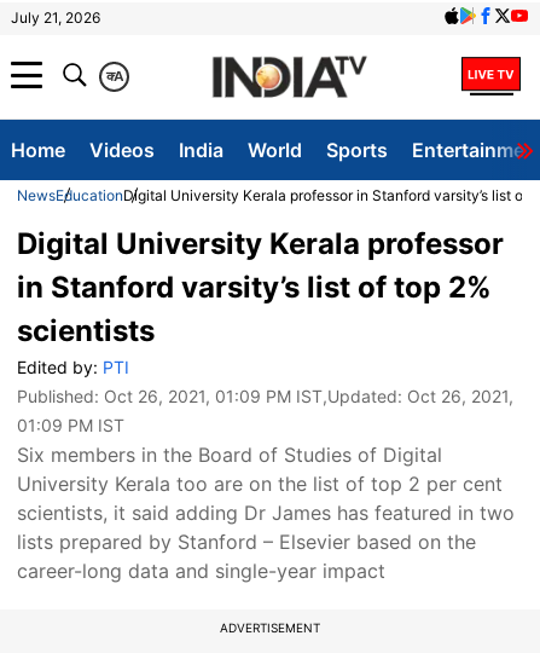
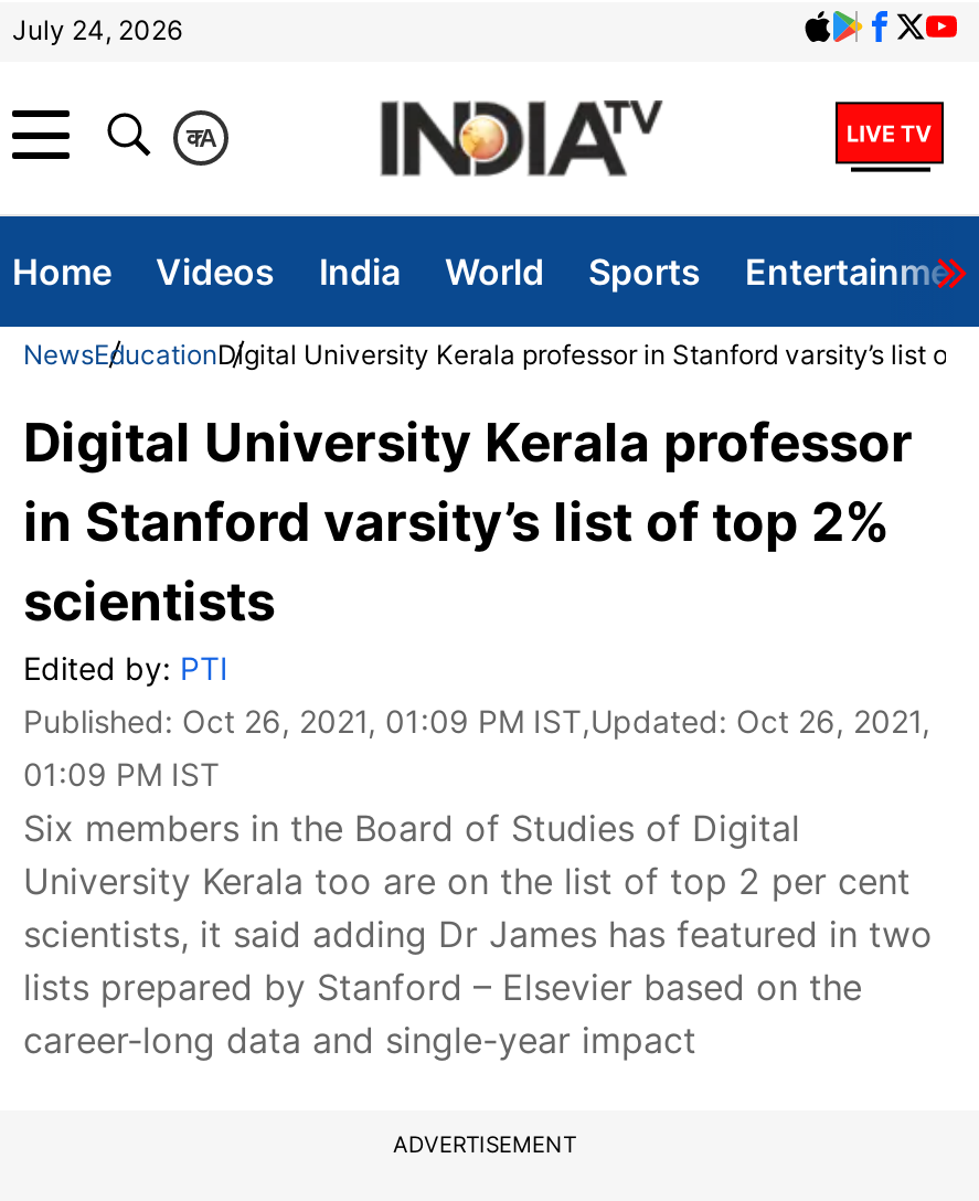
- July 21, 2026
+ July 24, 2026
